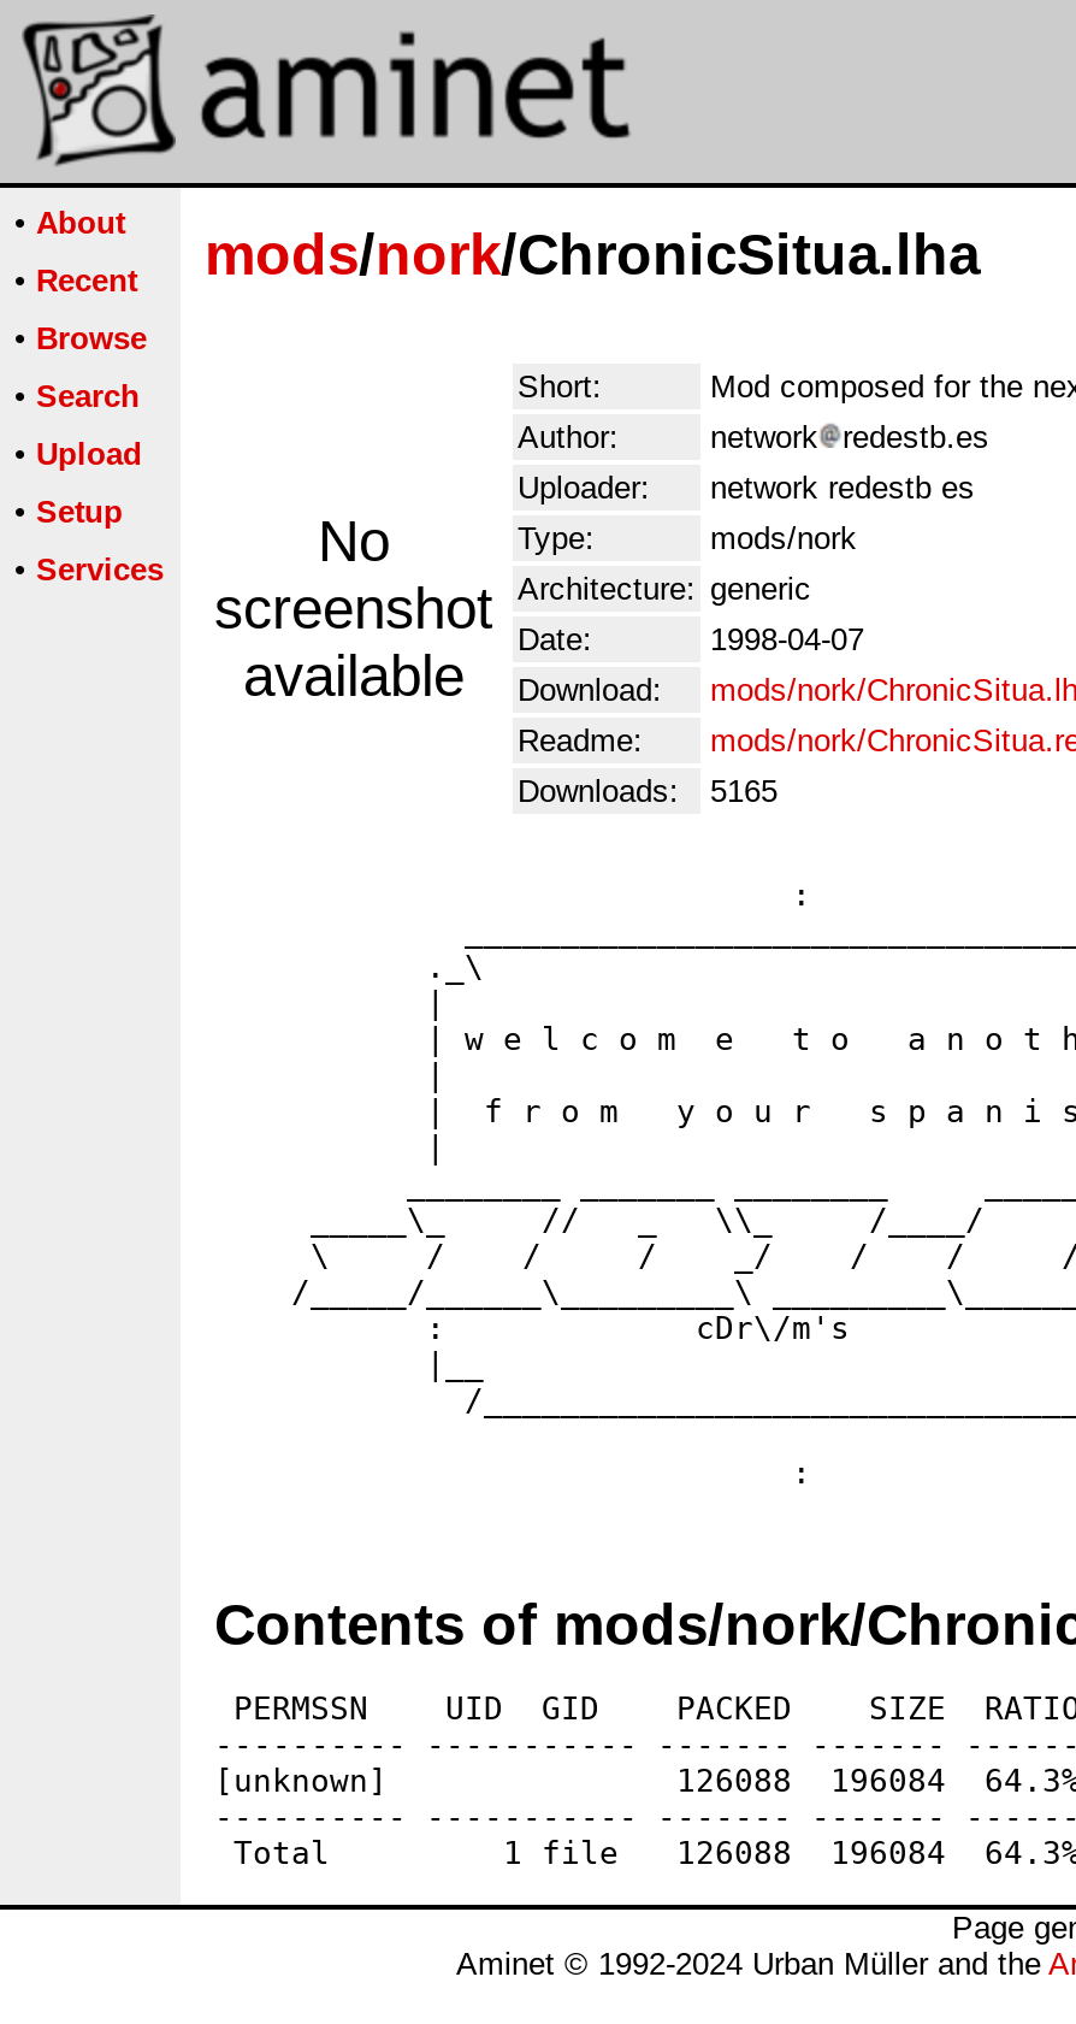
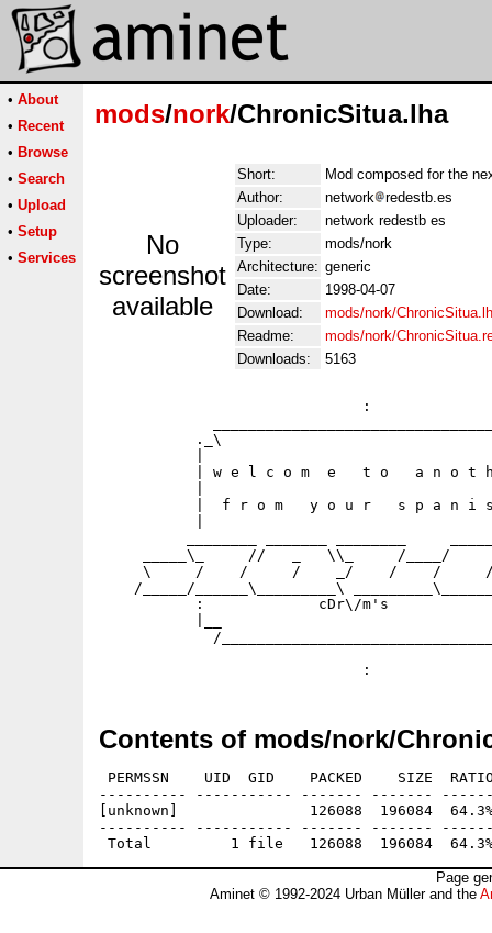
- Downloads: 5165
+ Downloads: 5163
